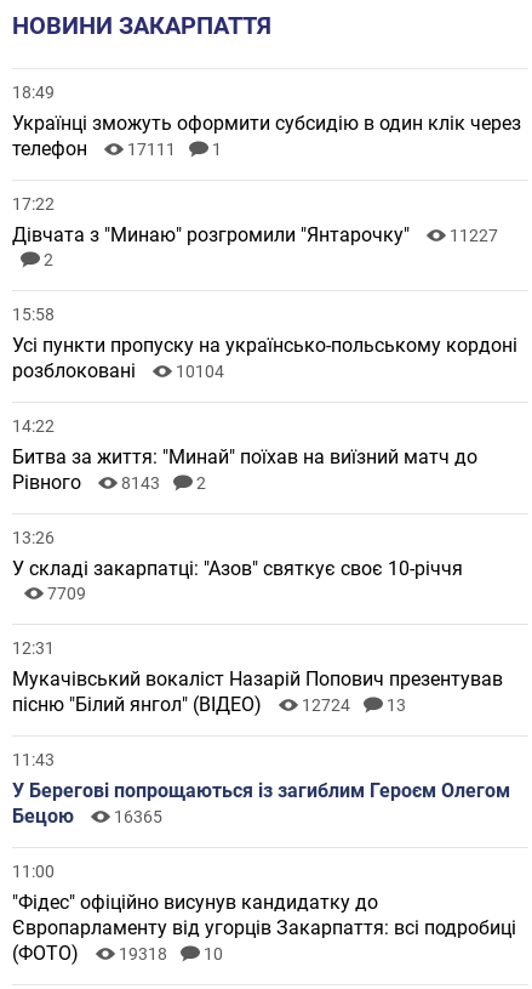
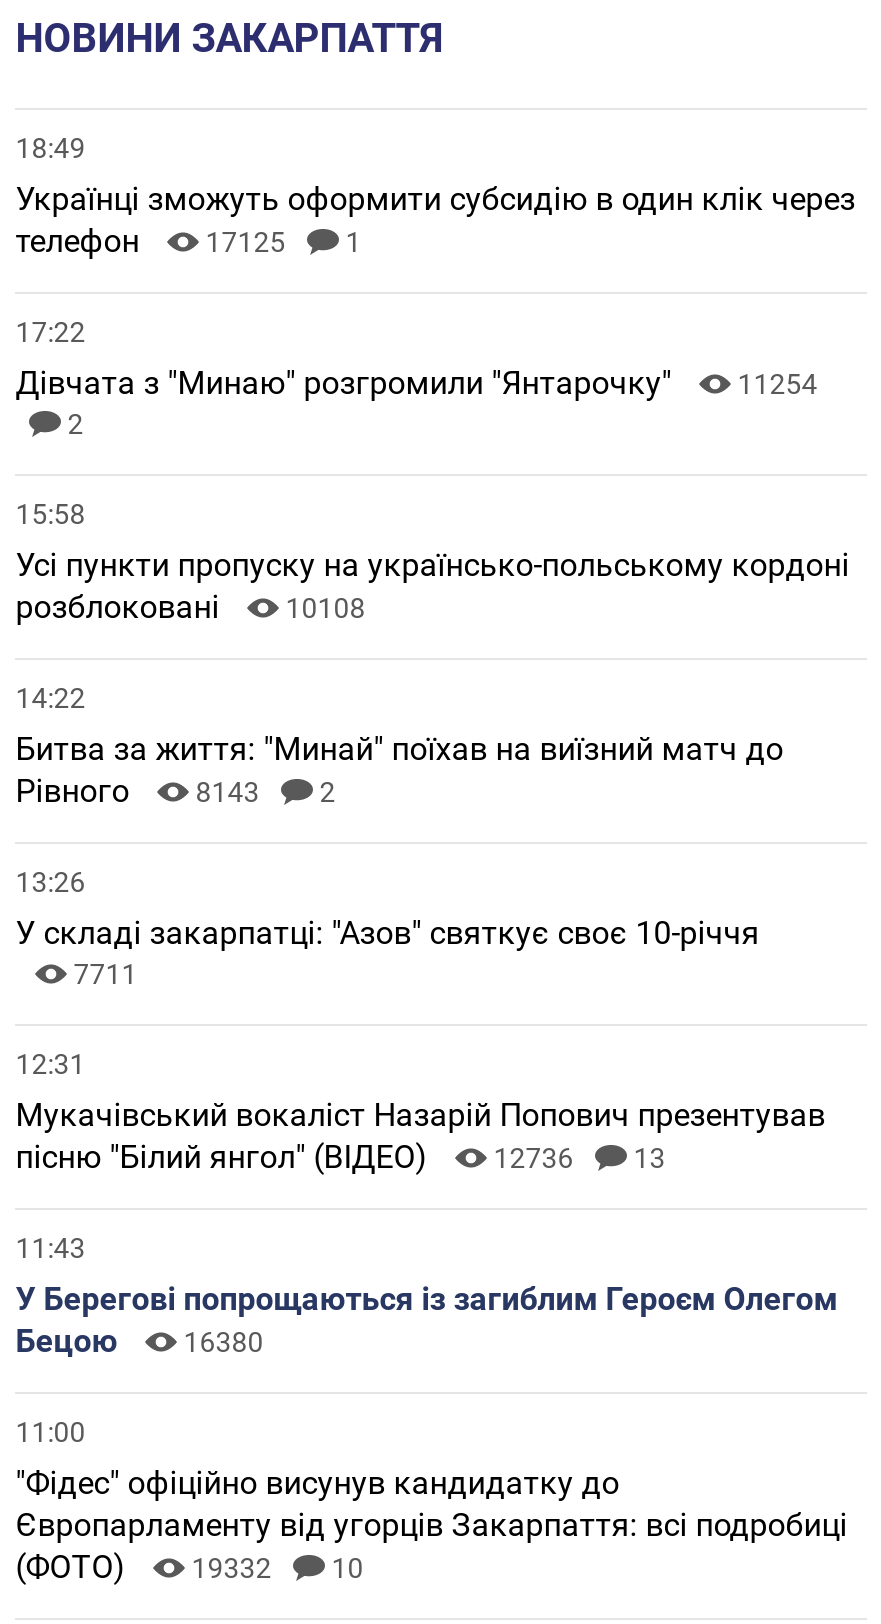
- телефон 17111 1
+ телефон 17125 1

- Дівчата з "Минаю" розгромили "Янтарочку" 11227
+ Дівчата з "Минаю" розгромили "Янтарочку" 11254

- розблоковані 10104
+ розблоковані 10108

- 7709
+ 7711

- пісню "Білий янгол" (ВІДЕО) 12724 13
+ пісню "Білий янгол" (ВІДЕО) 12736 13

- Бецою 16365
+ Бецою 16380

- (ФОТО) 19318 10
+ (ФОТО) 19332 10
